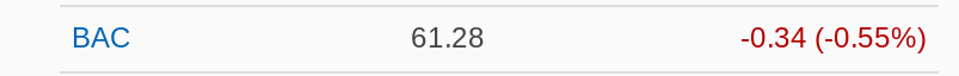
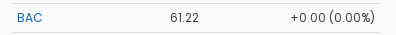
- 61.28
+ 61.22

- -0.34 (-0.55%)
+ +0.00 (0.00%)
